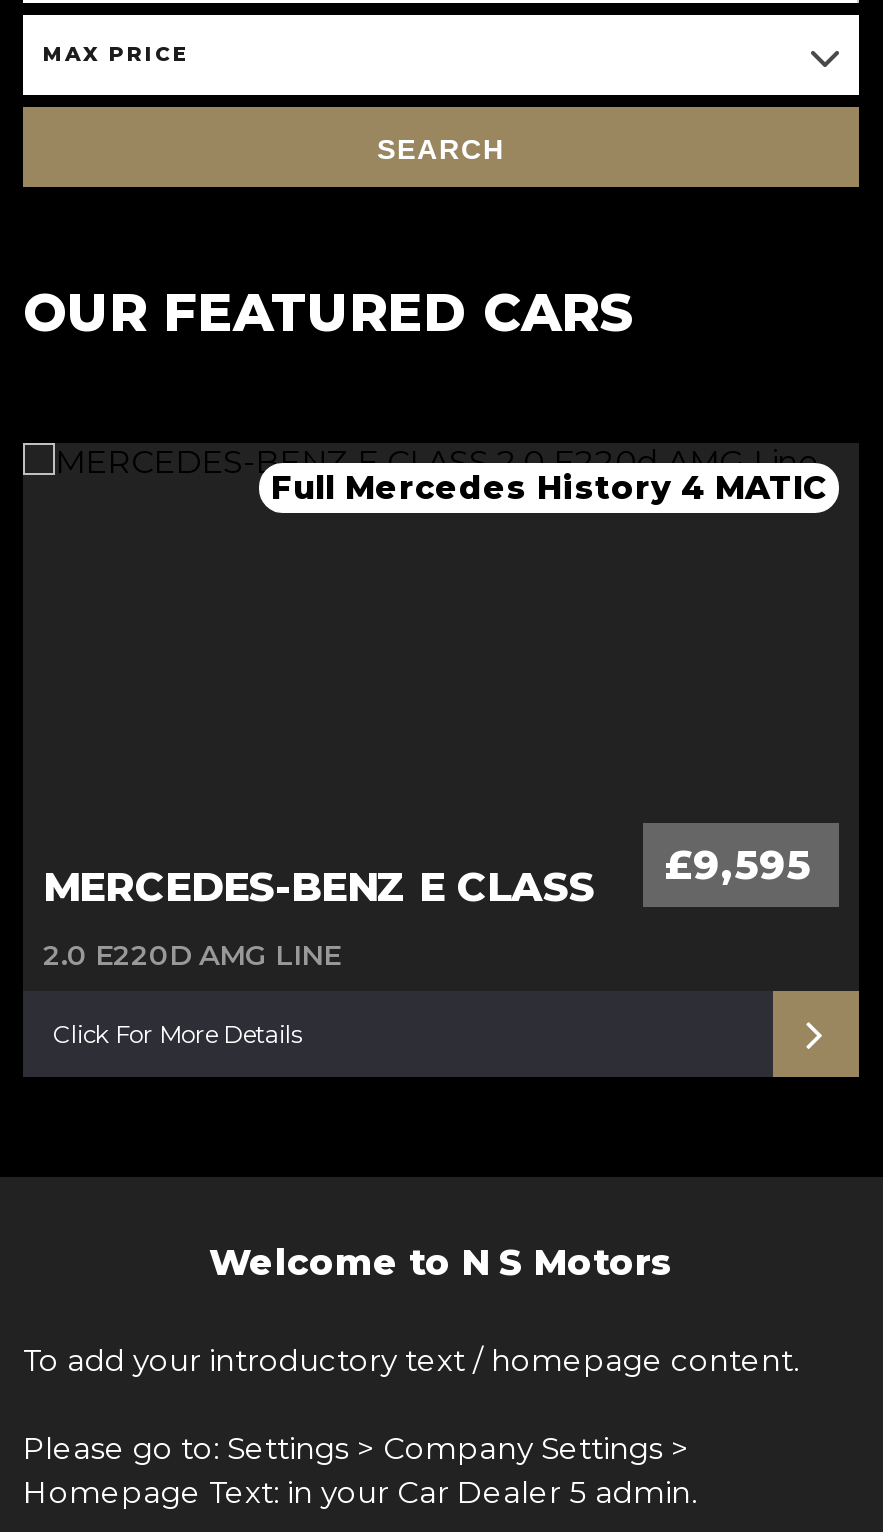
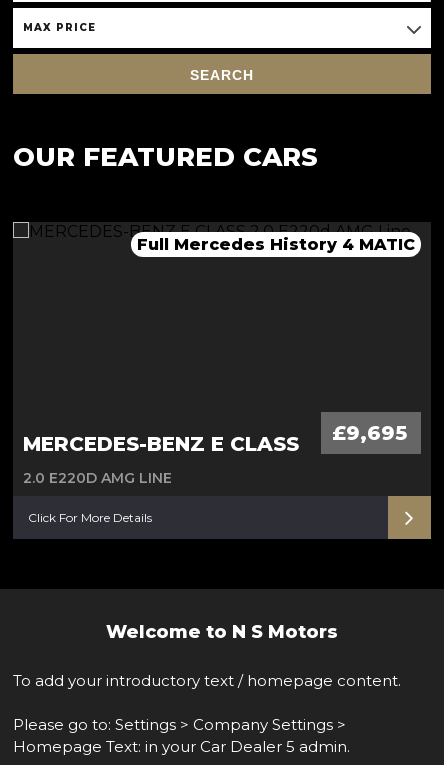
- MERCEDES-BENZ E CLASS £9,595
+ MERCEDES-BENZ E CLASS £9,695
